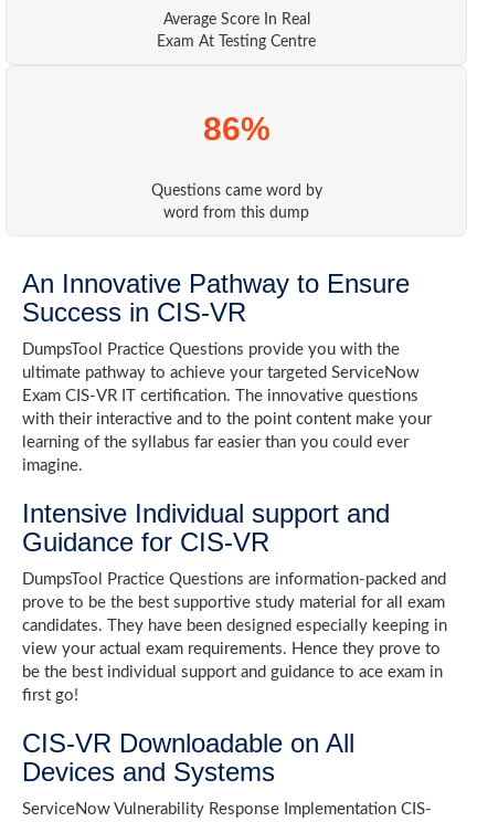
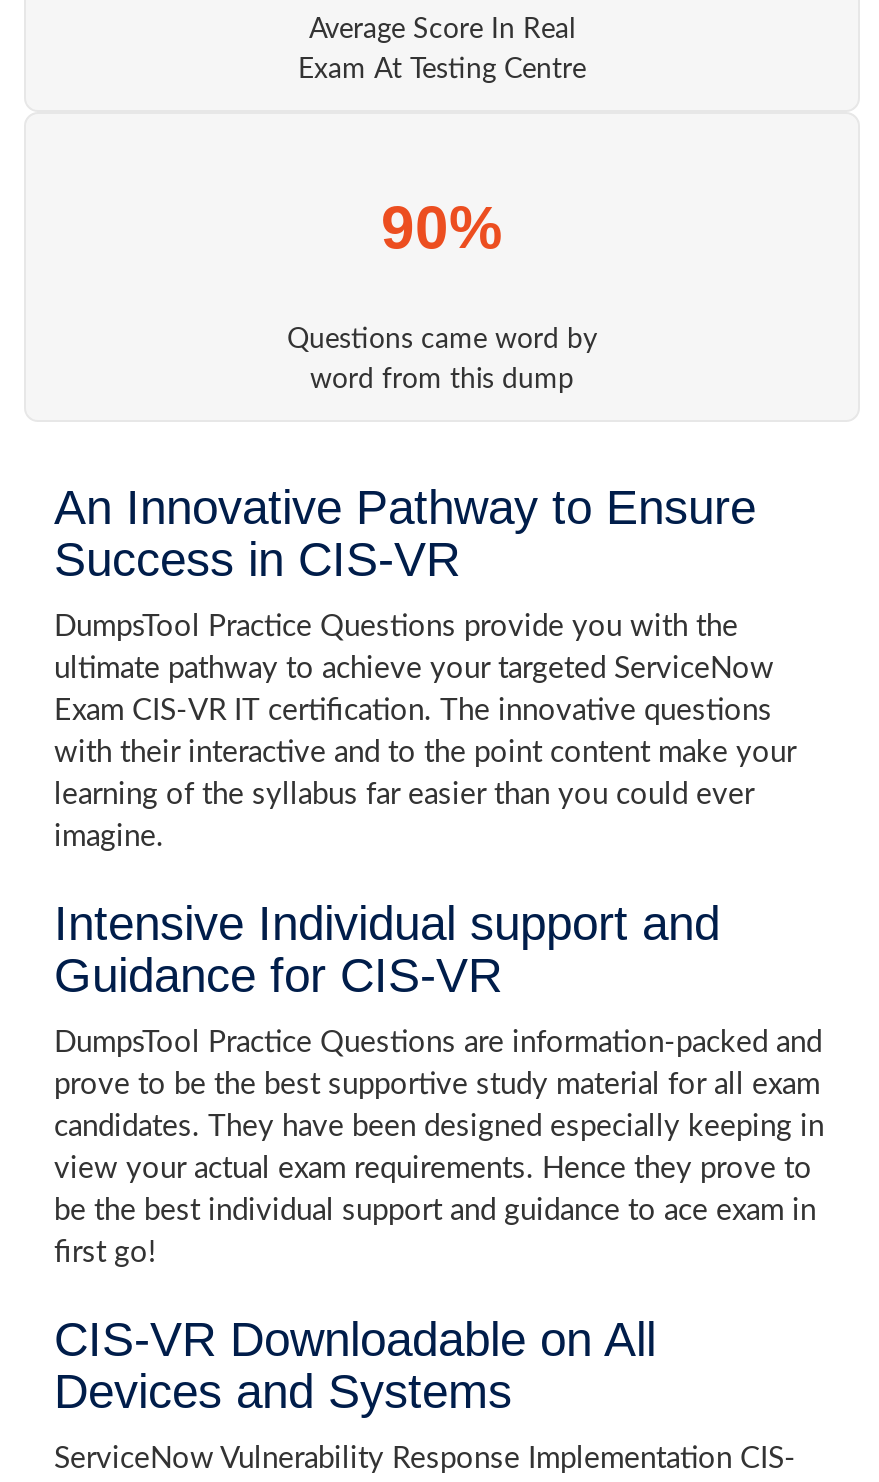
- 86%
+ 90%
